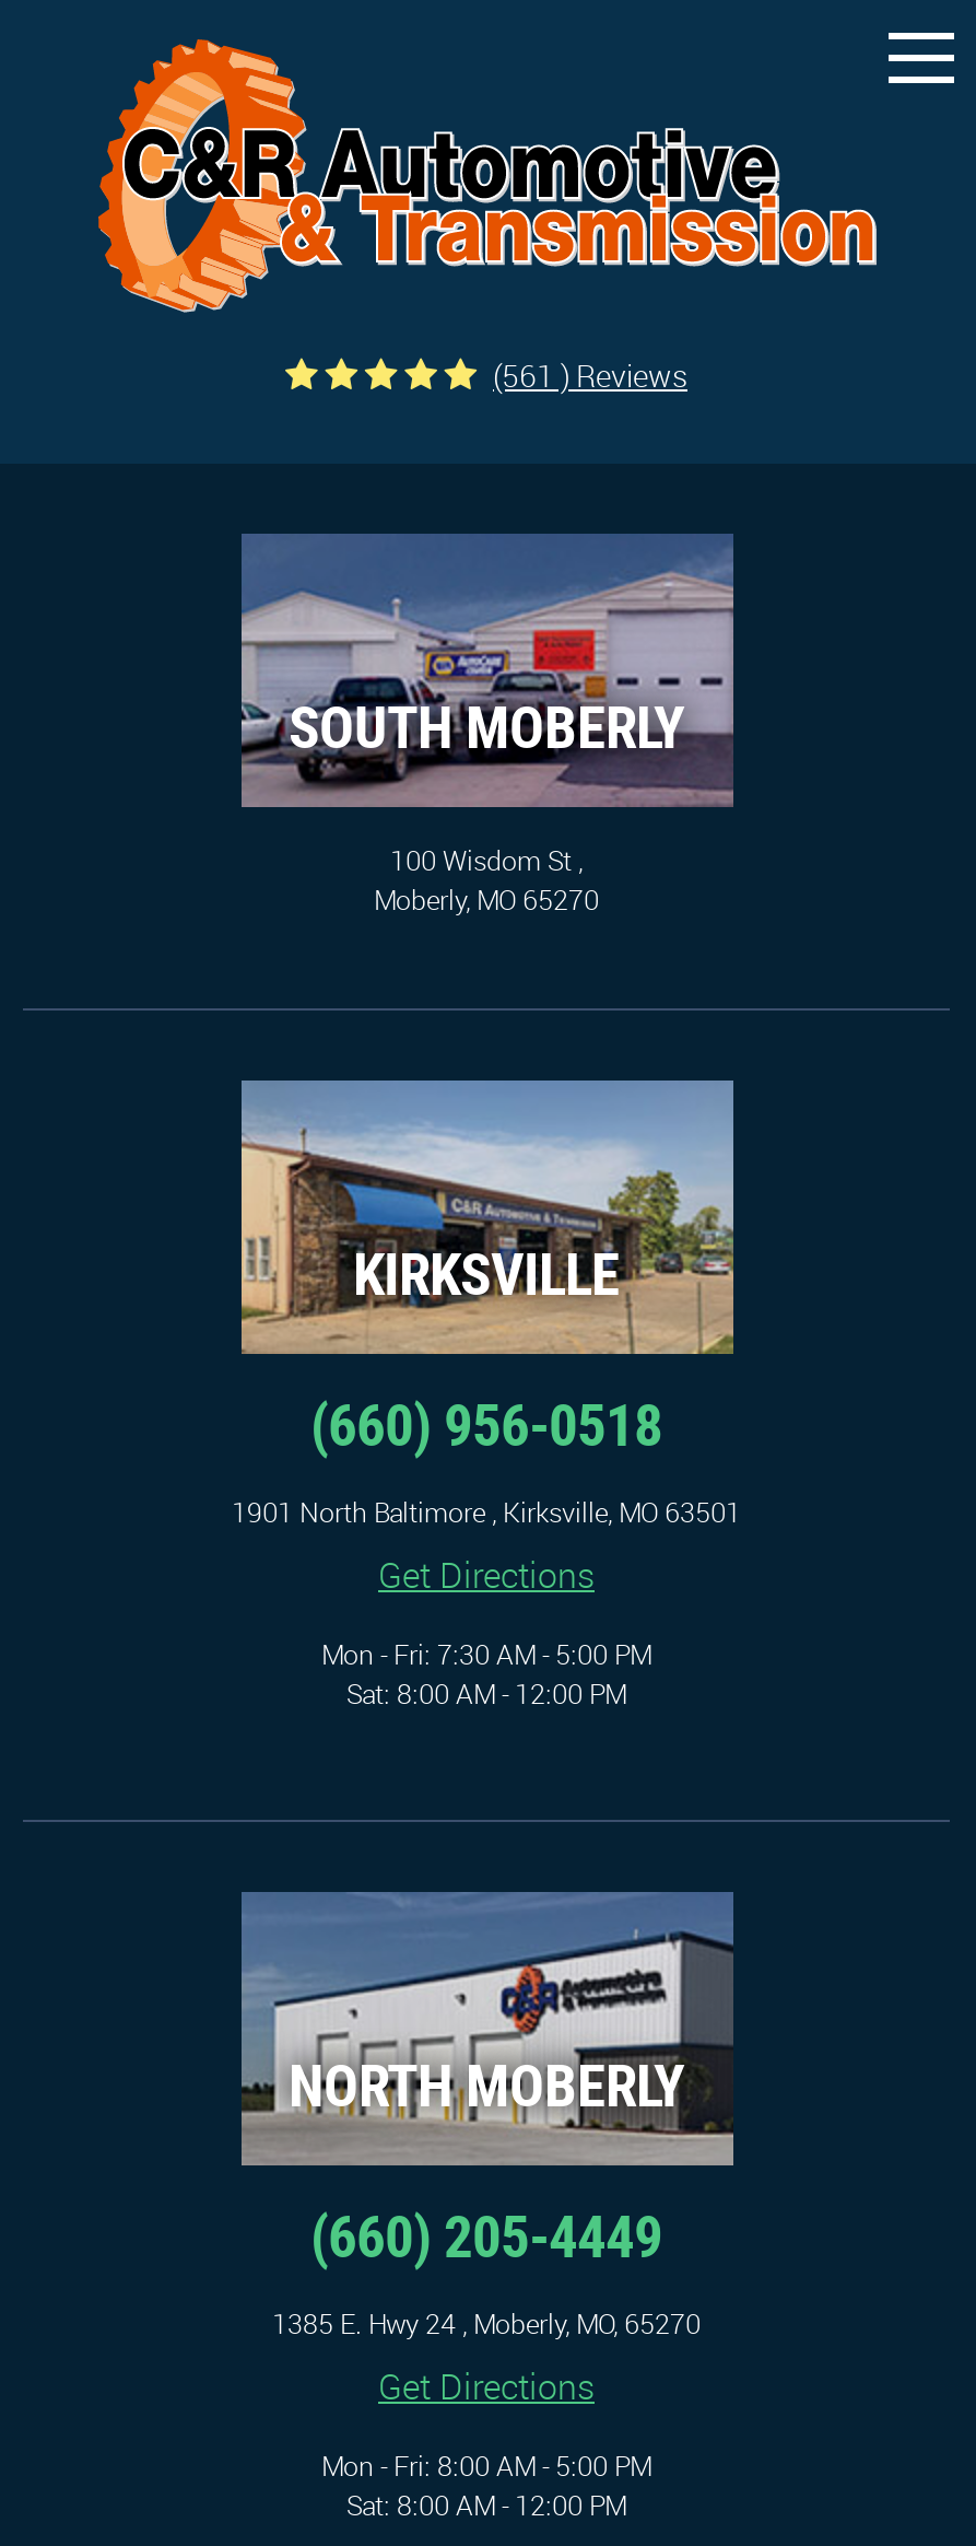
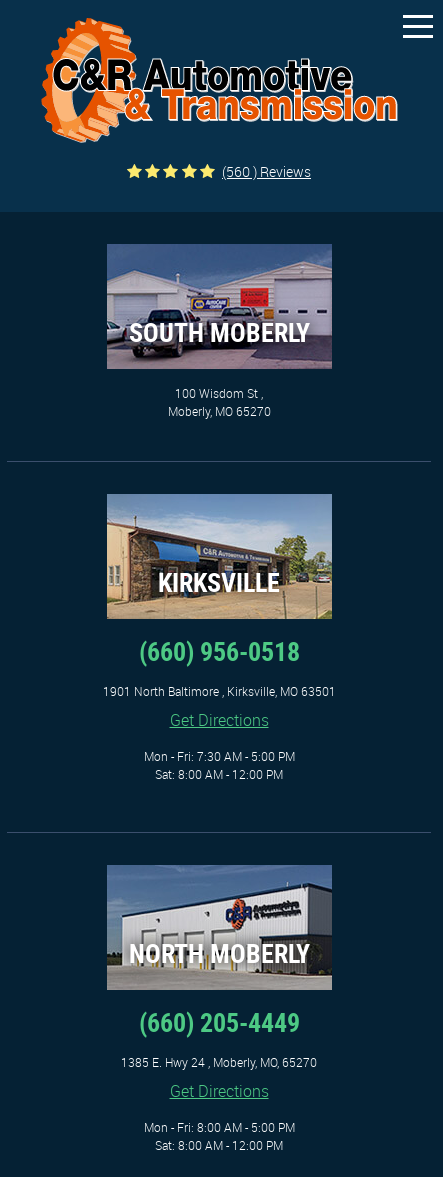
- (561 ) Reviews
+ (560 ) Reviews
